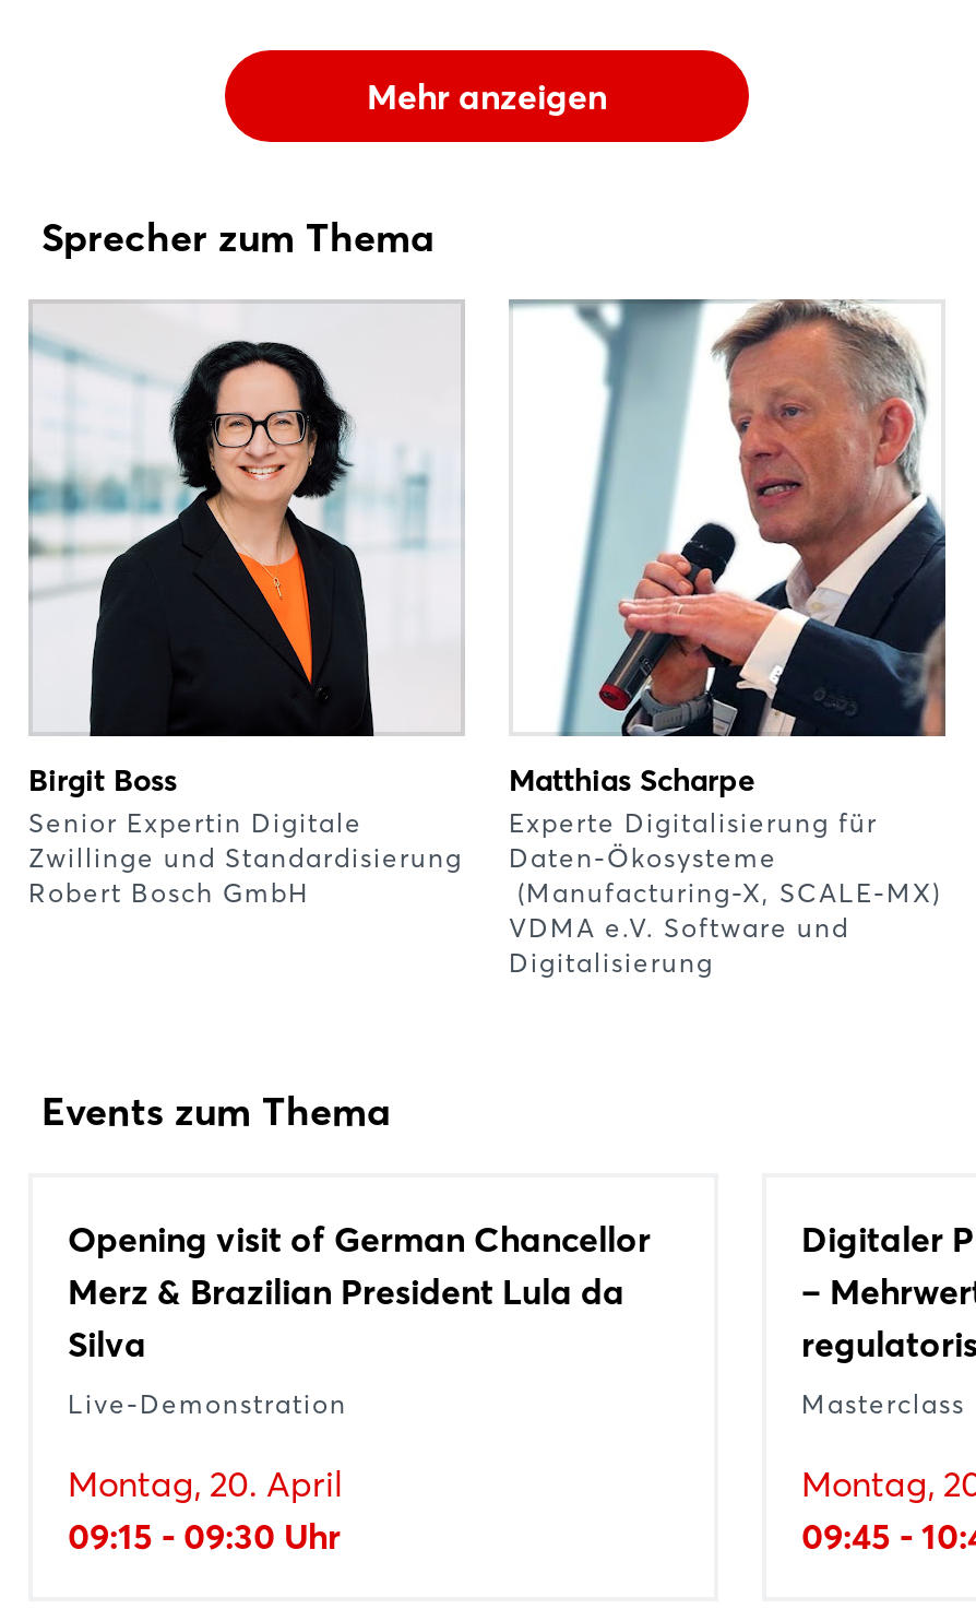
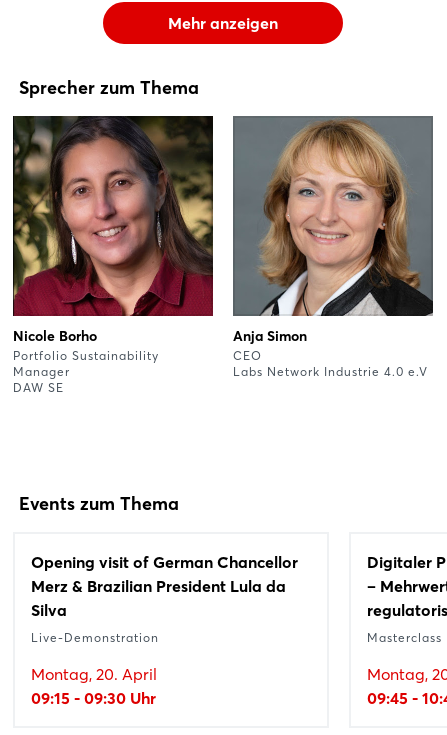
- [image]
- Birgit Boss
- Senior Expertin Digitale
- Zwillinge und Standardisierung
- Robert Bosch GmbH
+ [image]
+ Nicole Borho
+ Portfolio Sustainability
+ Manager
+ DAW SE

- [image]
- Matthias Scharpe
- Experte Digitalisierung für
- Daten-Ökosysteme
- (Manufacturing-X, SCALE-MX)
- VDMA e.V. Software und
- Digitalisierung
+ [image]
+ Anja Simon
+ CEO
+ Labs Network Industrie 4.0 e.V
